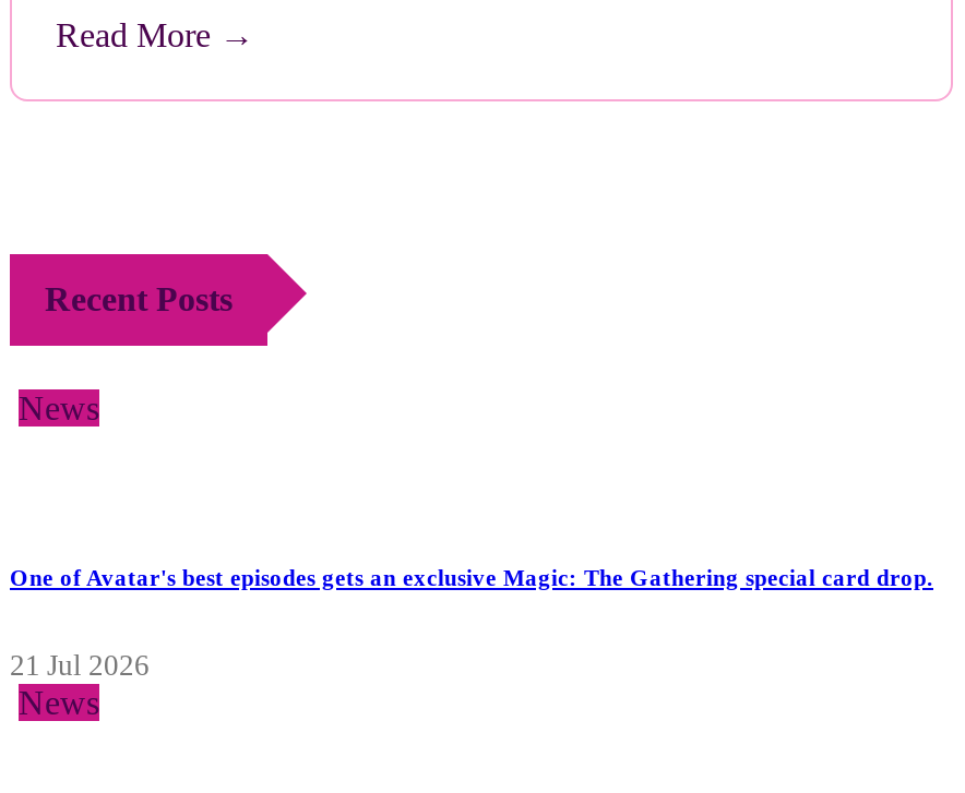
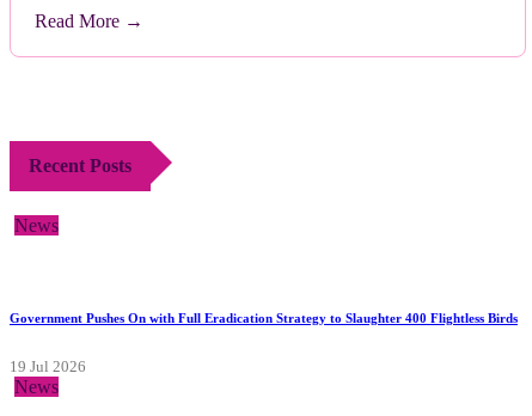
- One of Avatar's best episodes gets an exclusive Magic: The Gathering special card drop.
+ Government Pushes On with Full Eradication Strategy to Slaughter 400 Flightless Birds

- 21 Jul 2026
+ 19 Jul 2026
